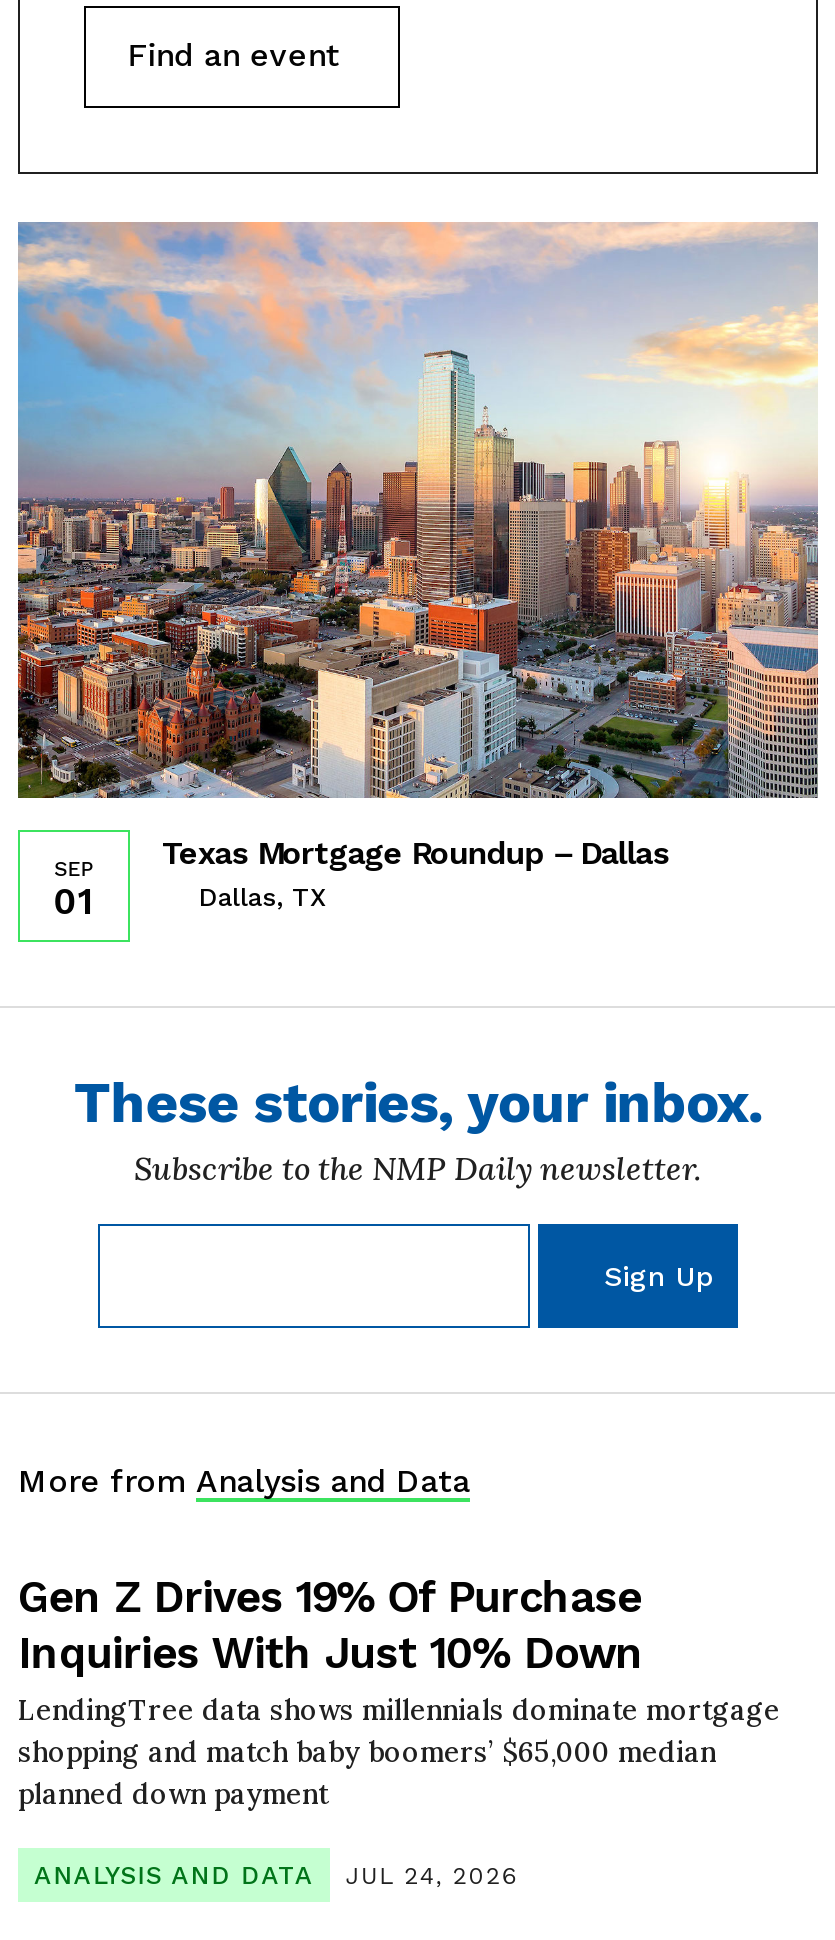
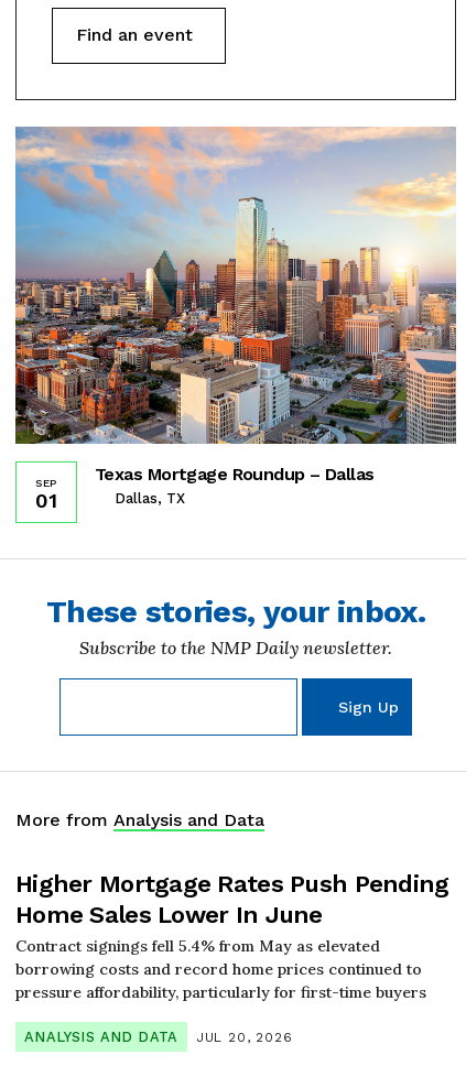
- Gen Z Drives 19% Of Purchase
- Inquiries With Just 10% Down
- LendingTree data shows millennials dominate mortgage
- shopping and match baby boomers’ $65,000 median
- planned down payment
+ Higher Mortgage Rates Push Pending
+ Home Sales Lower In June
+ Contract signings fell 5.4% from May as elevated
+ borrowing costs and record home prices continued to
+ pressure affordability, particularly for first-time buyers

- ANALYSIS AND DATA JUL 24, 2026
+ ANALYSIS AND DATA JUL 20, 2026
